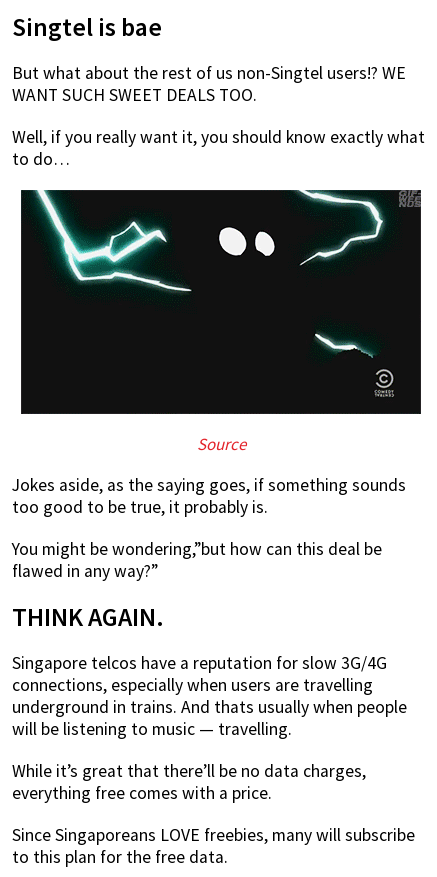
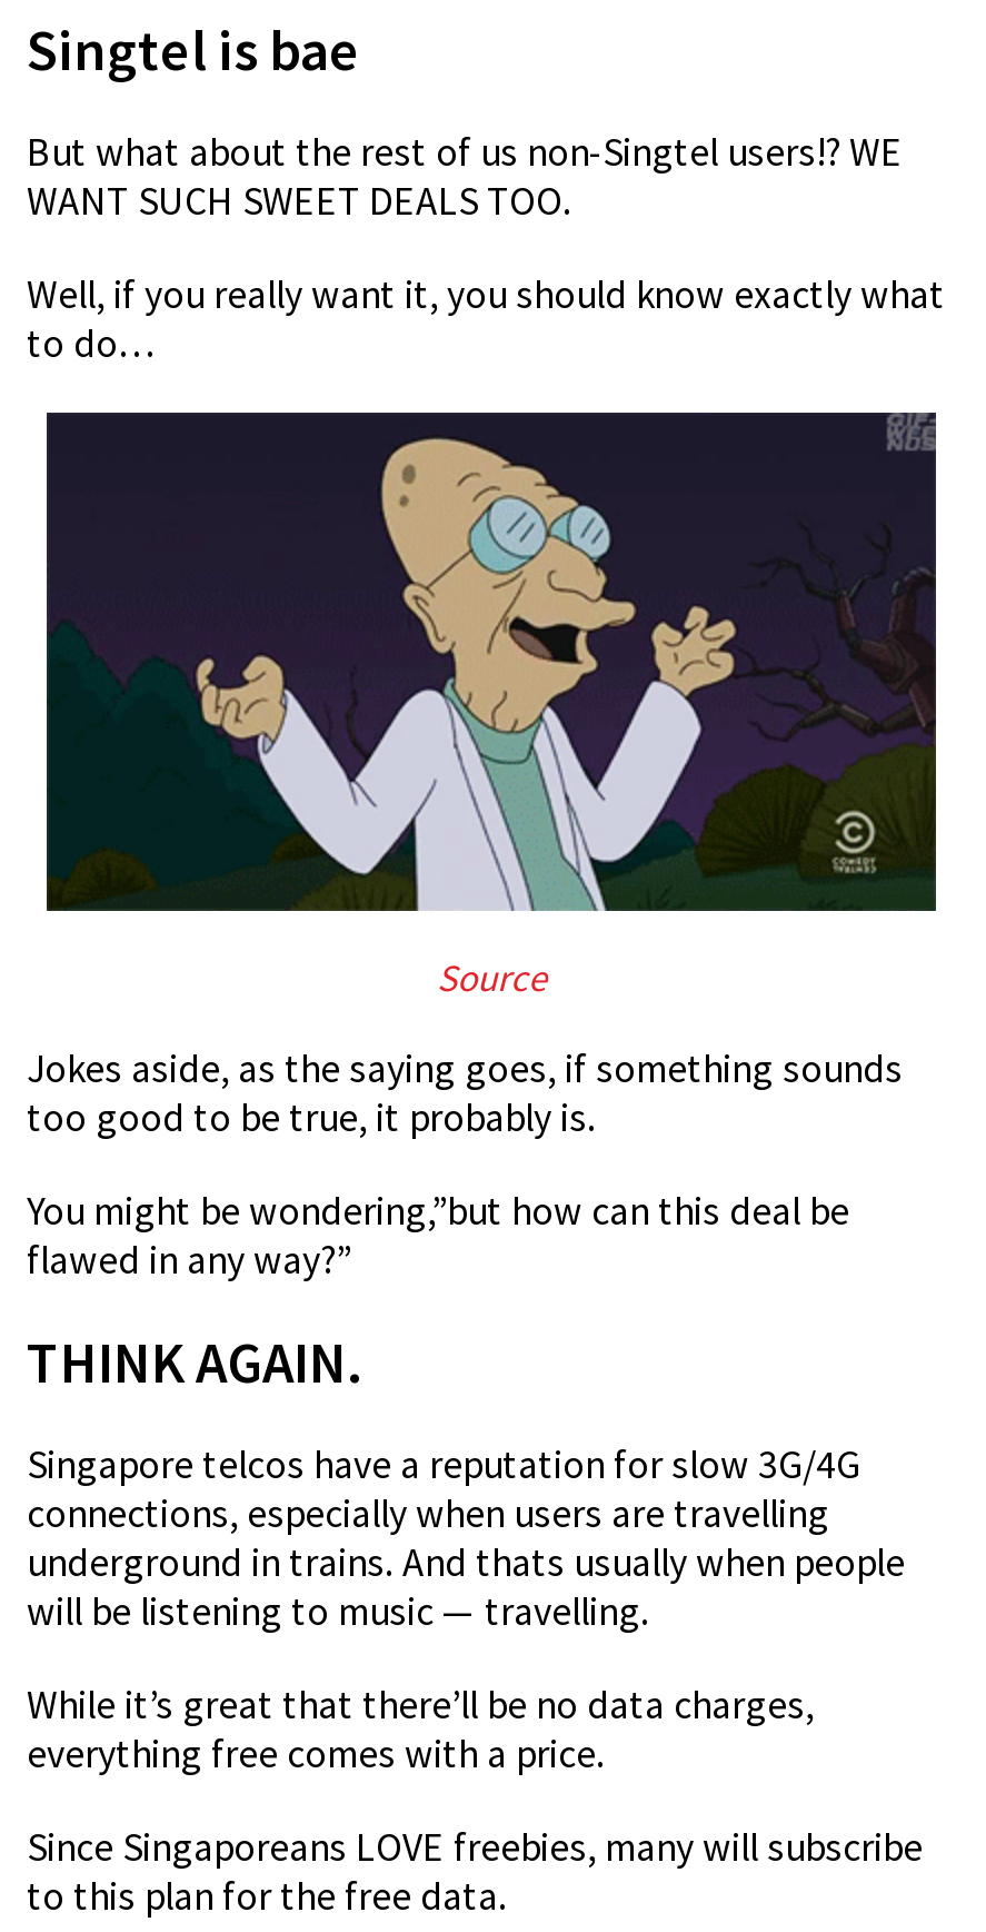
- [image]
+ [image]
